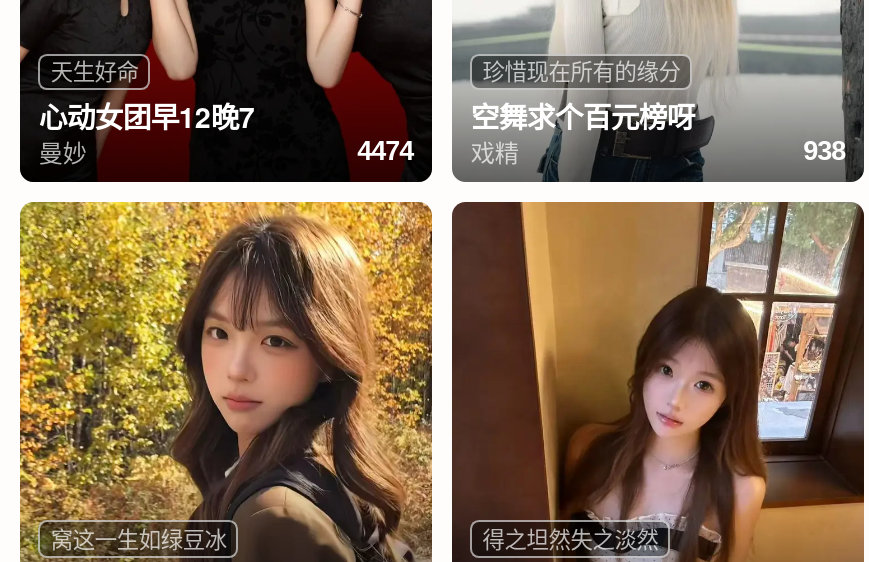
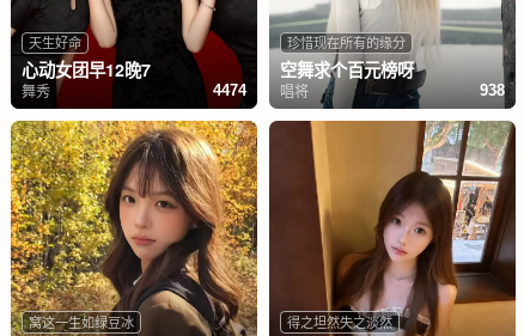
- 曼妙
+ 舞秀

- 戏精
+ 唱将
